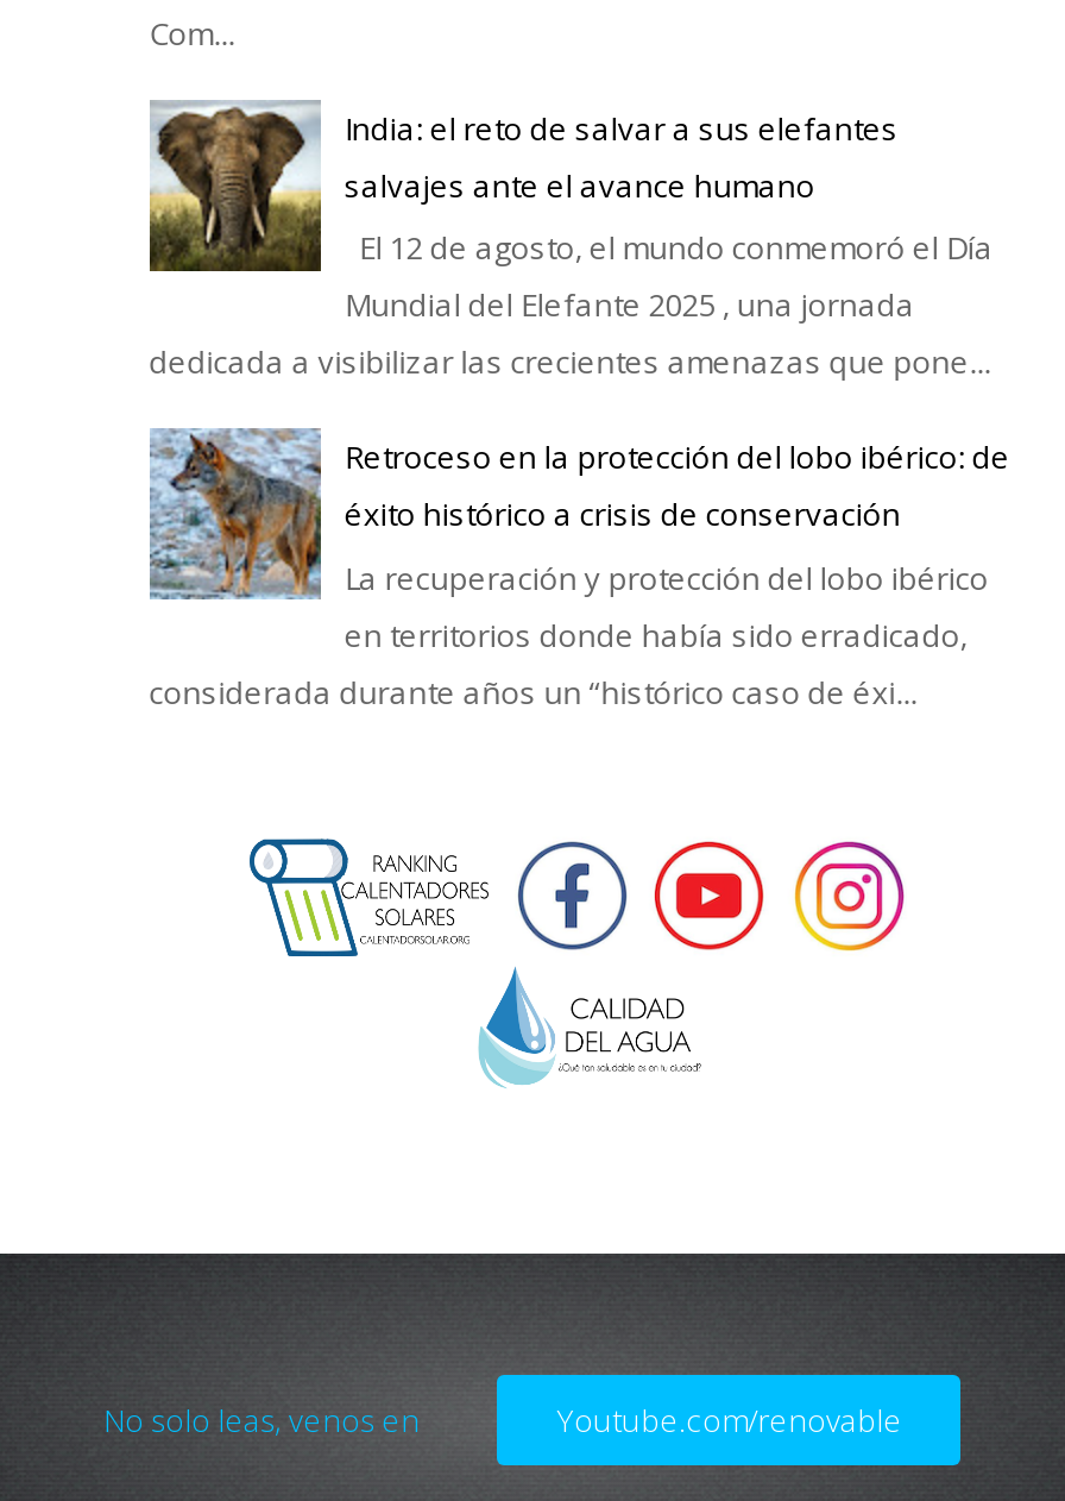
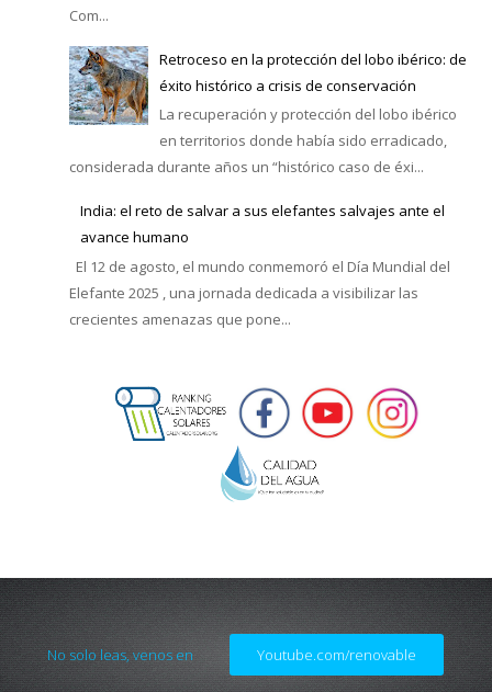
- [image]
- India: el reto de salvar a sus elefantes
- salvajes ante el avance humano
- El 12 de agosto, el mundo conmemoró el Día
- Mundial del Elefante 2025 , una jornada
- dedicada a visibilizar las crecientes amenazas que pone...

moved up: [image] | Retroceso en la protección del lobo ibérico: de | éxito histórico a crisis de conservación | La recuperación y protección del lobo ibérico | en territorios donde había sido erradicado, | considerada durante años un “histórico caso de éxi...

+ India: el reto de salvar a sus elefantes salvajes ante el
+ avance humano
+ El 12 de agosto, el mundo conmemoró el Día Mundial del
+ Elefante 2025 , una jornada dedicada a visibilizar las
+ crecientes amenazas que pone...
